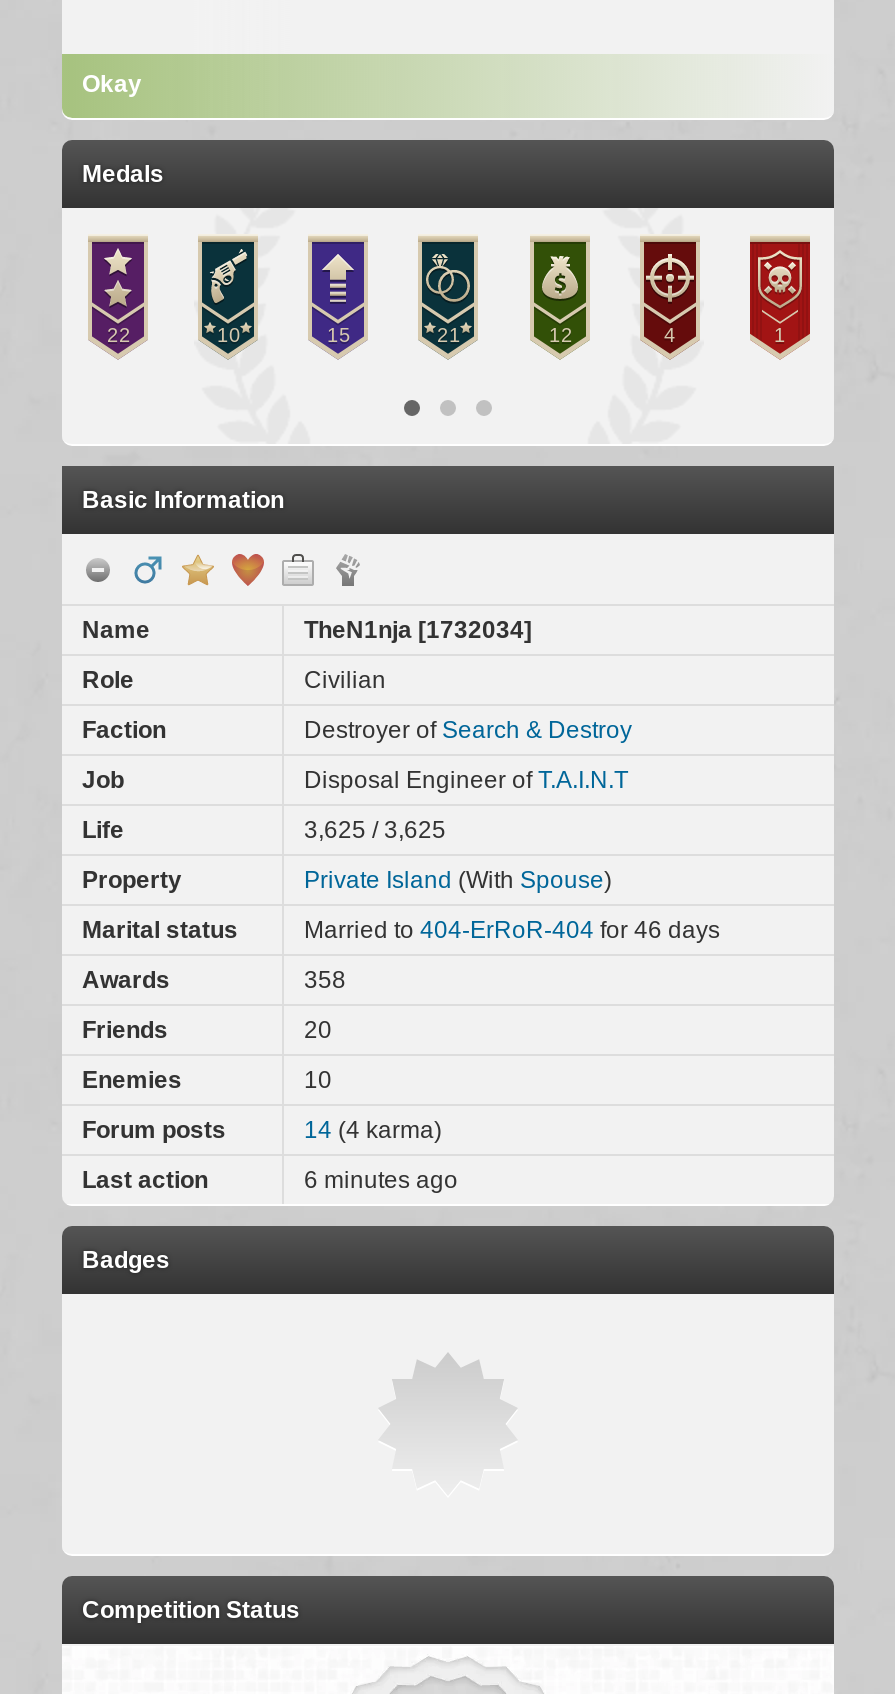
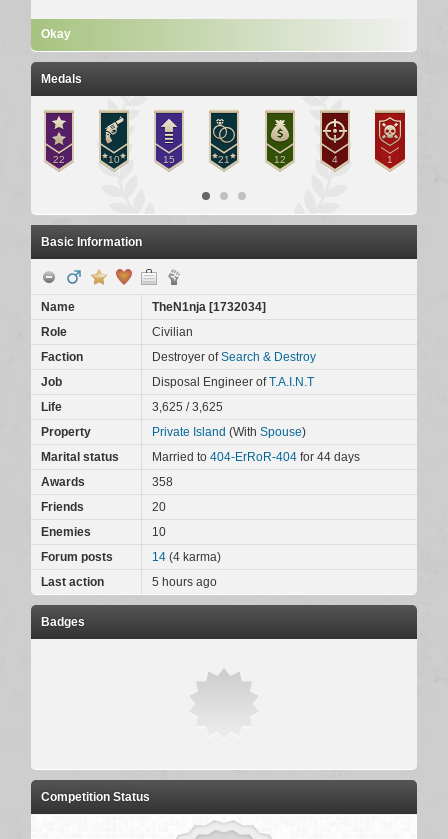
- Married to 404-ErRoR-404 for 46 days
+ Married to 404-ErRoR-404 for 44 days

- 6 minutes ago
+ 5 hours ago
